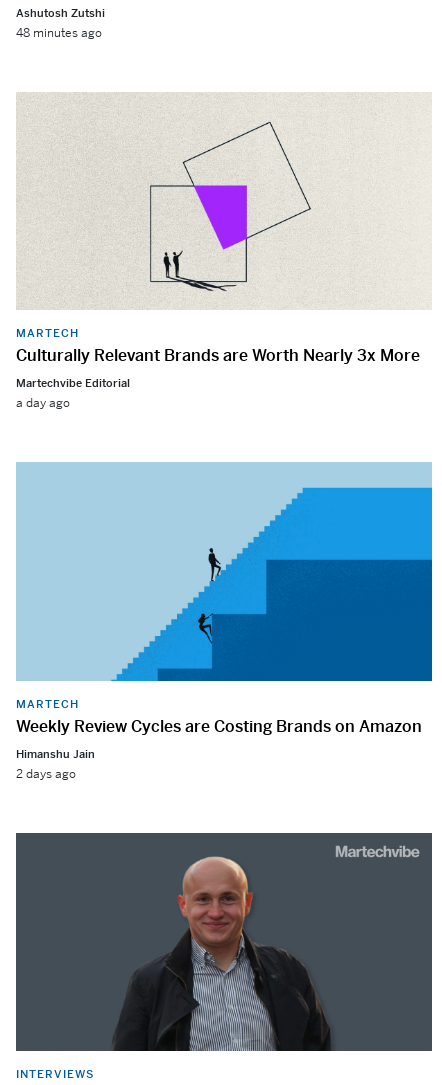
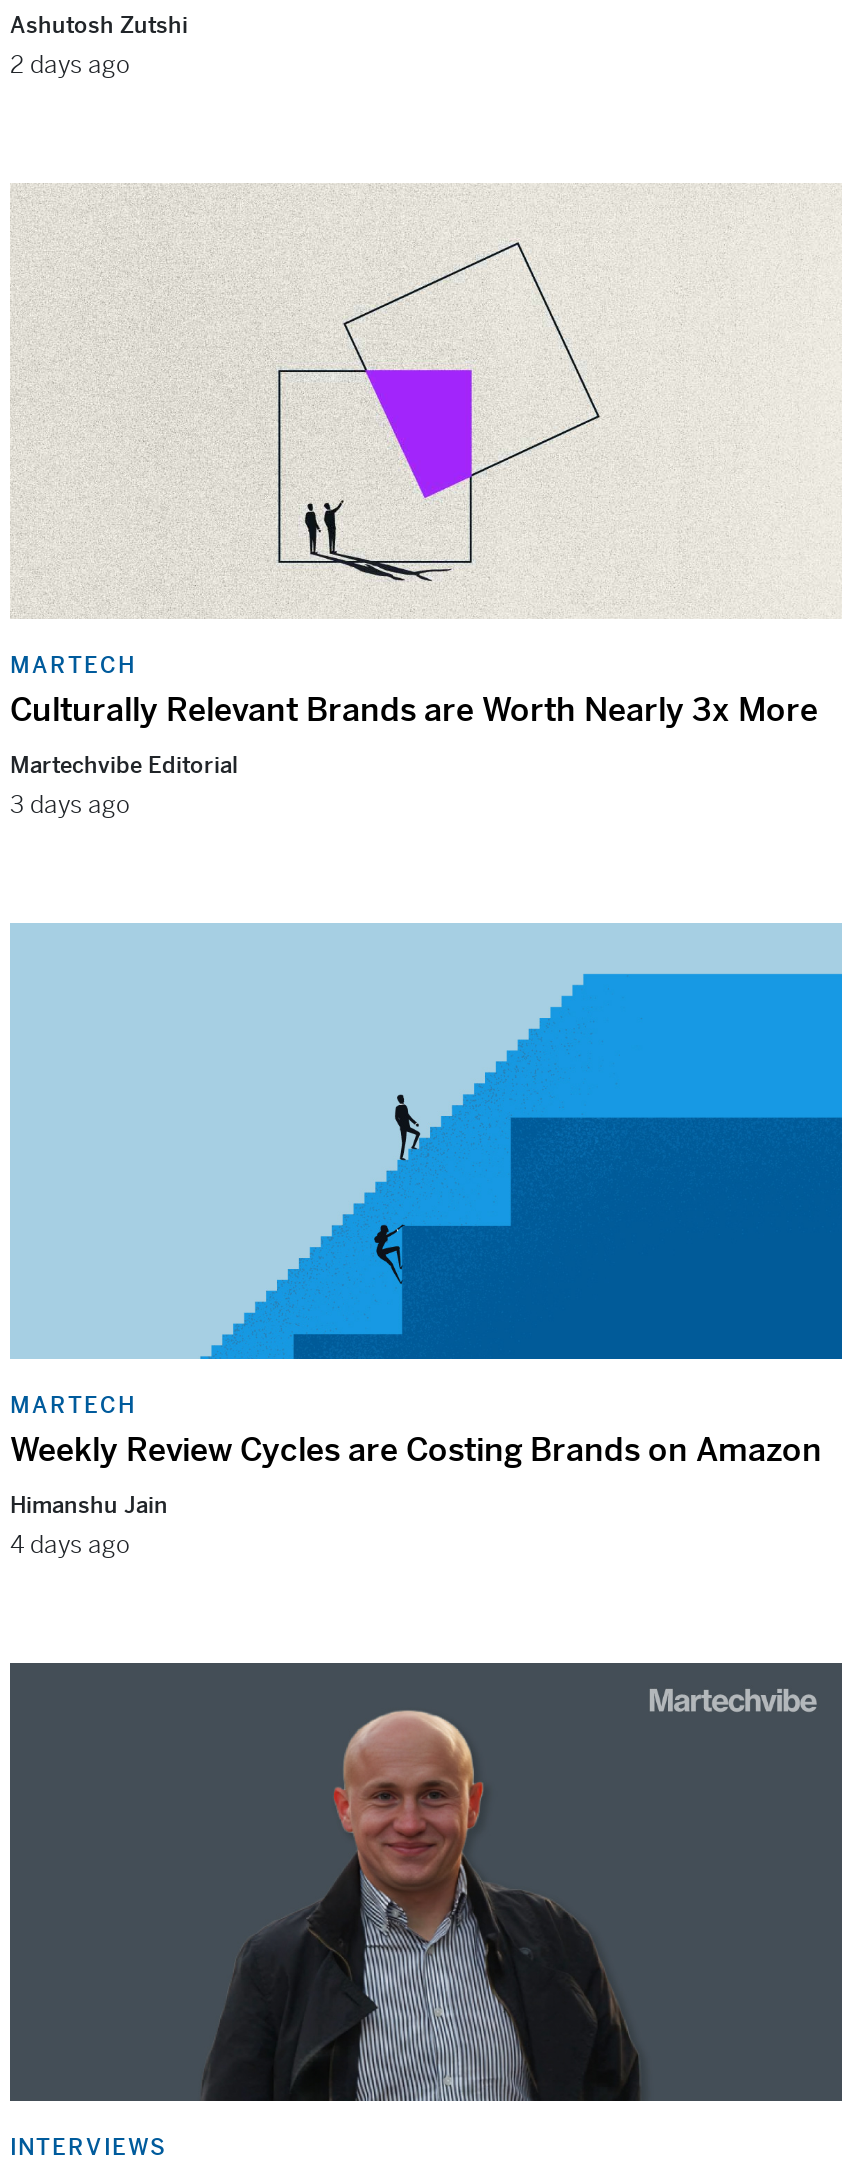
- 48 minutes ago
+ 2 days ago

- a day ago
+ 3 days ago

- 2 days ago
+ 4 days ago
